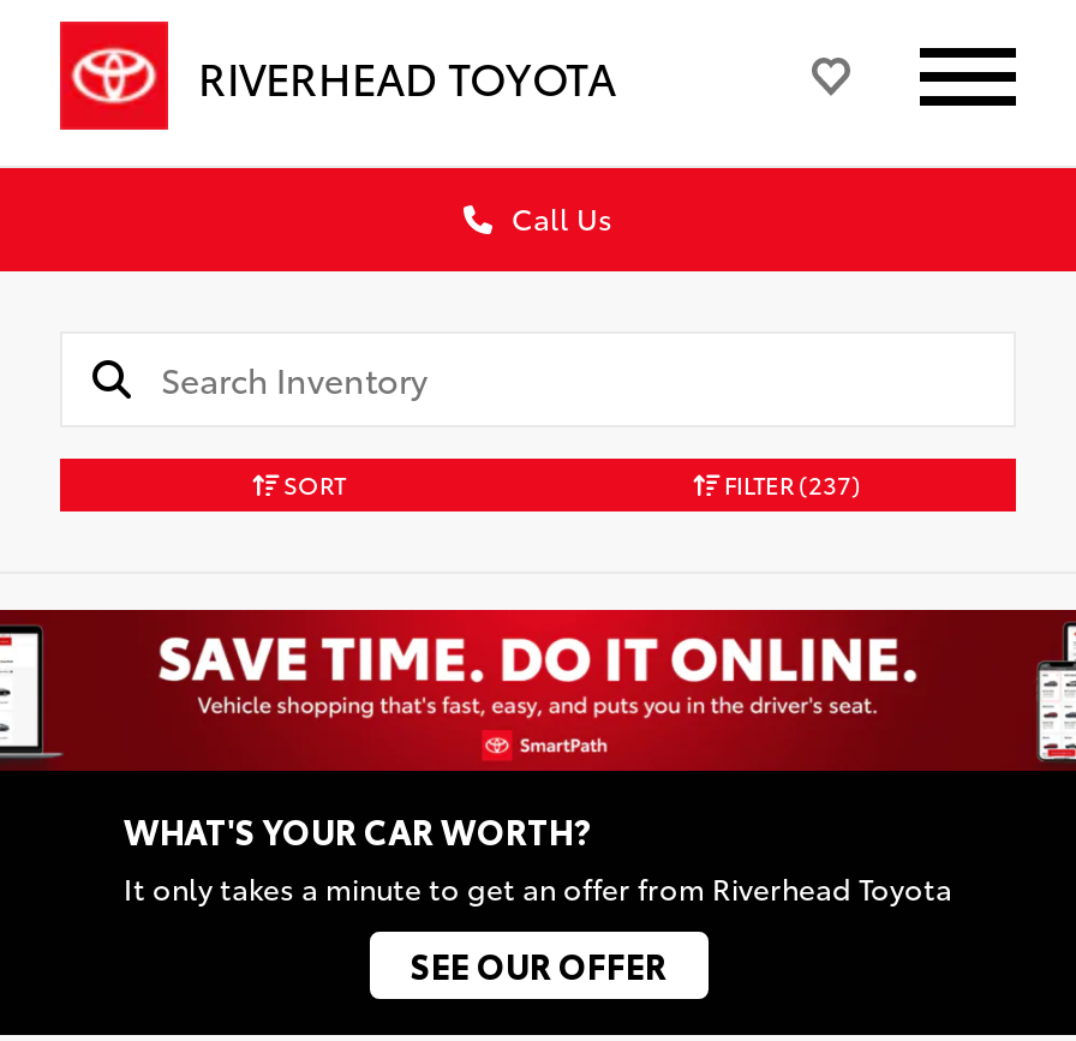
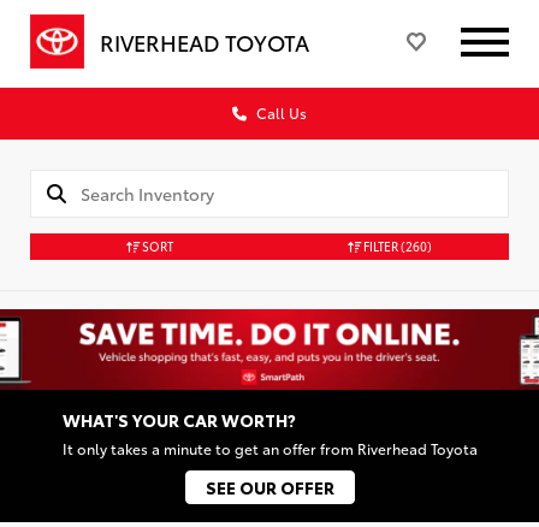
- FILTER (237)
+ FILTER (260)
